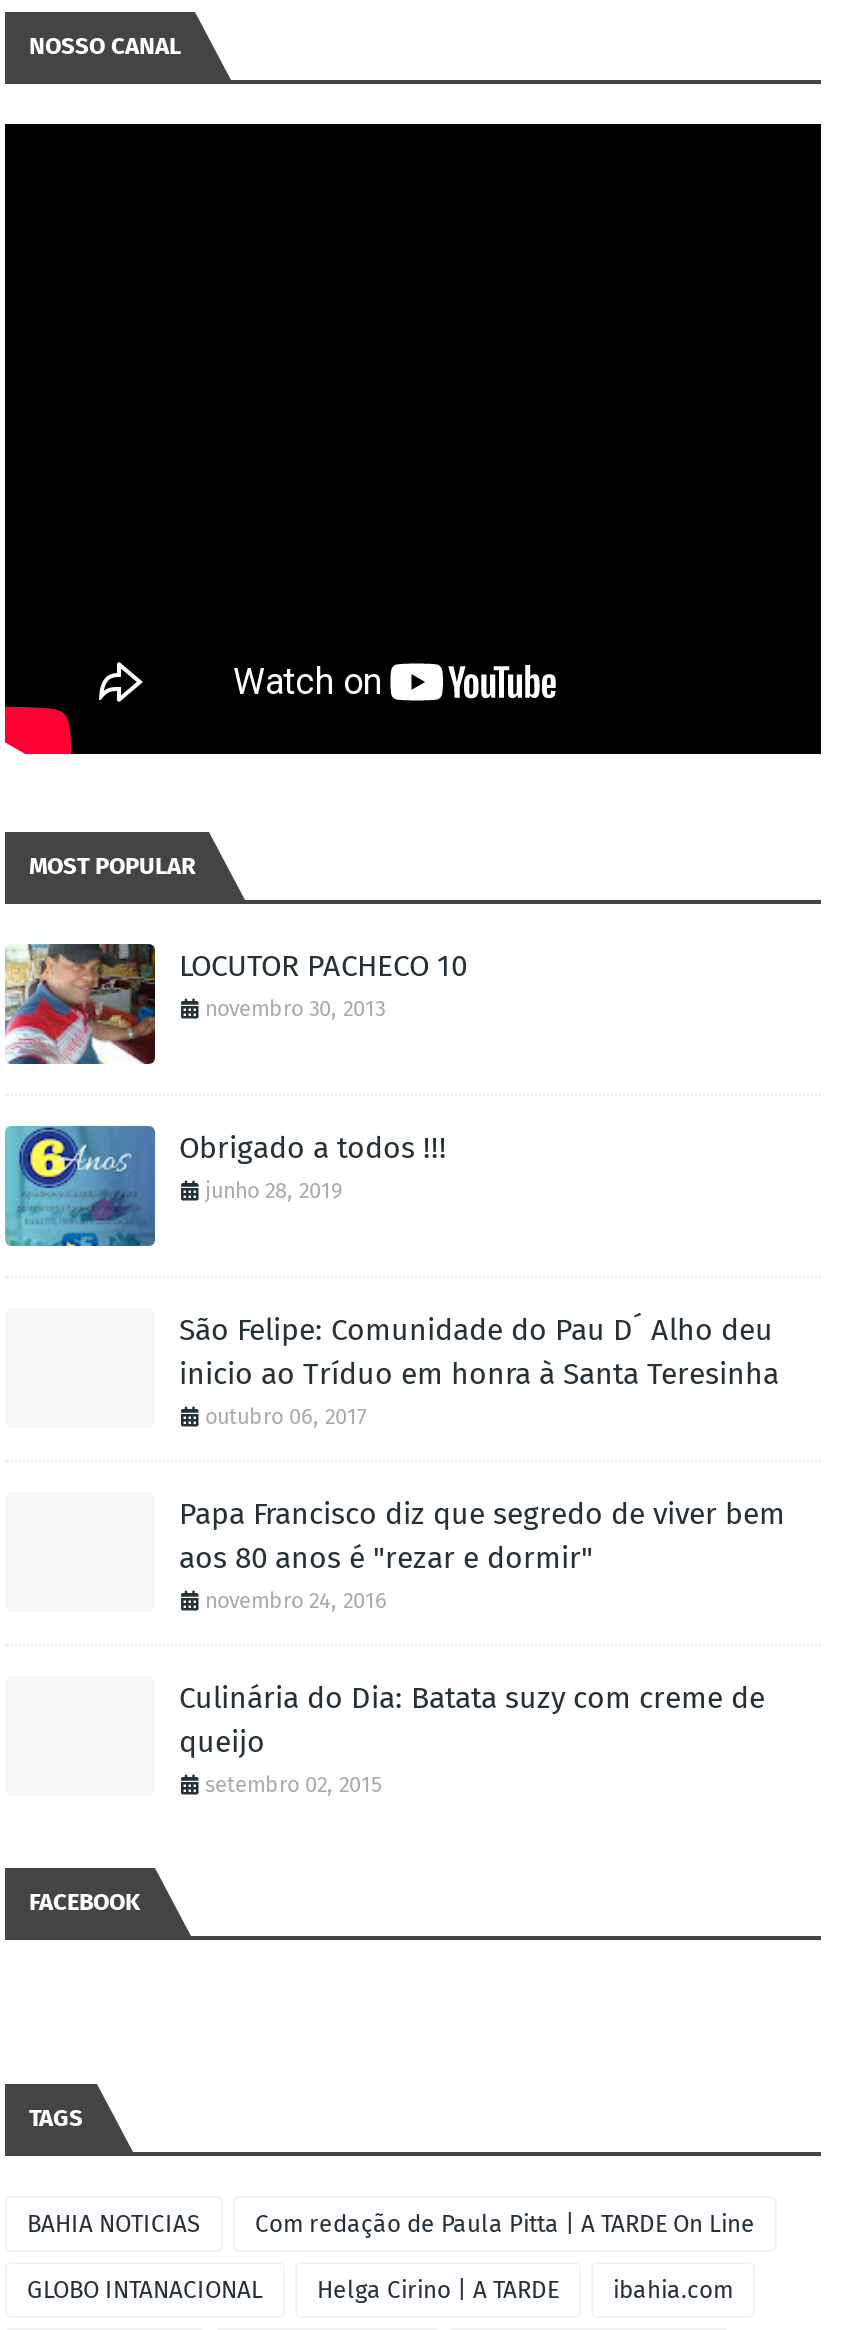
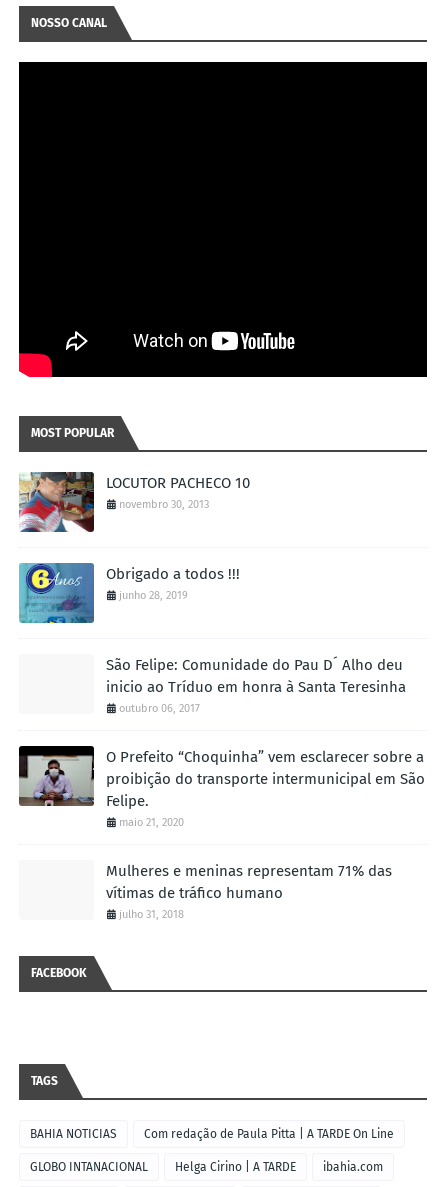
+ [image]

- Papa Francisco diz que segredo de viver bem
- aos 80 anos é "rezar e dormir"
- novembro 24, 2016
+ O Prefeito “Choquinha” vem esclarecer sobre a
+ proibição do transporte intermunicipal em São
+ Felipe.
+ maio 21, 2020

- Culinária do Dia: Batata suzy com creme de
- queijo
- setembro 02, 2015
+ Mulheres e meninas representam 71% das
+ vítimas de tráfico humano
+ julho 31, 2018
